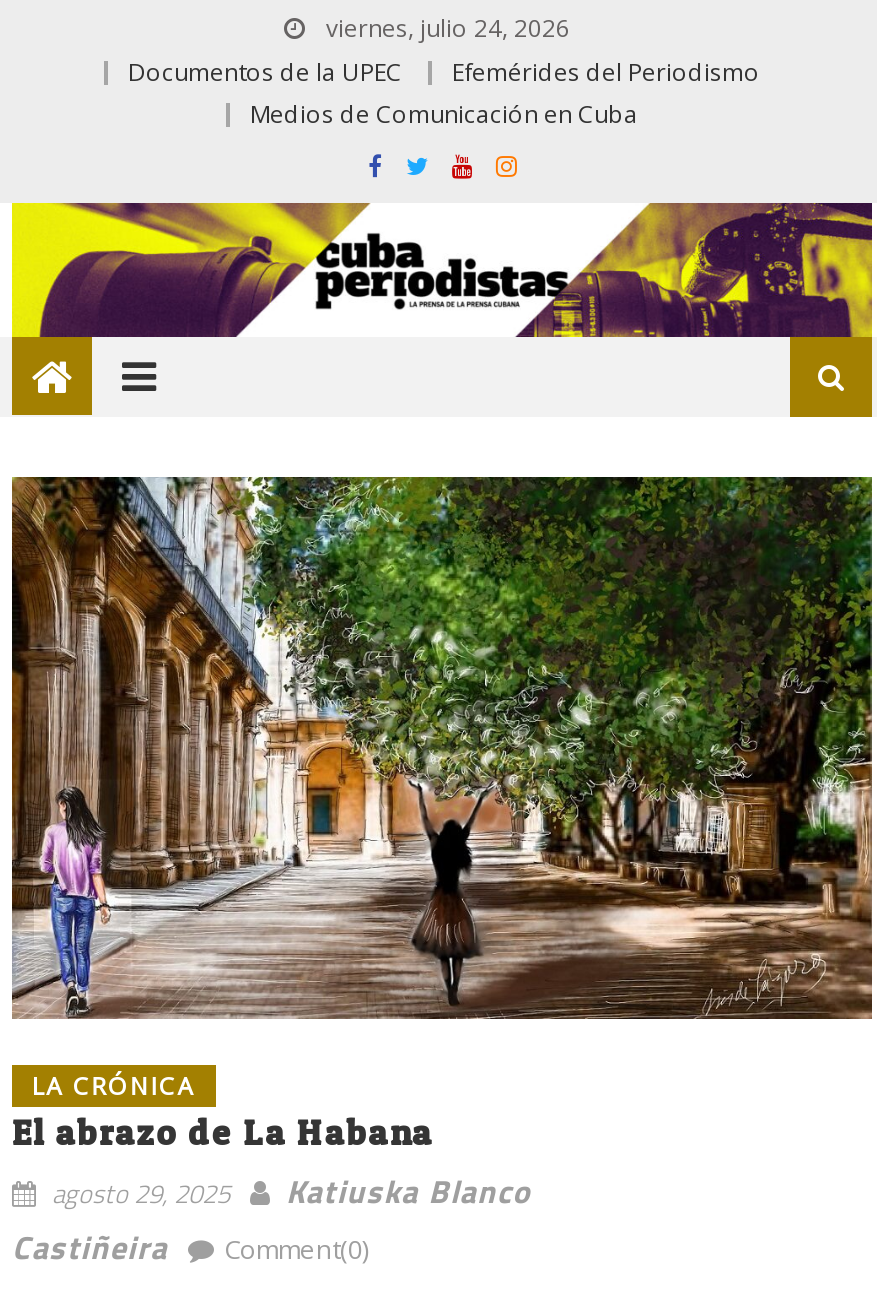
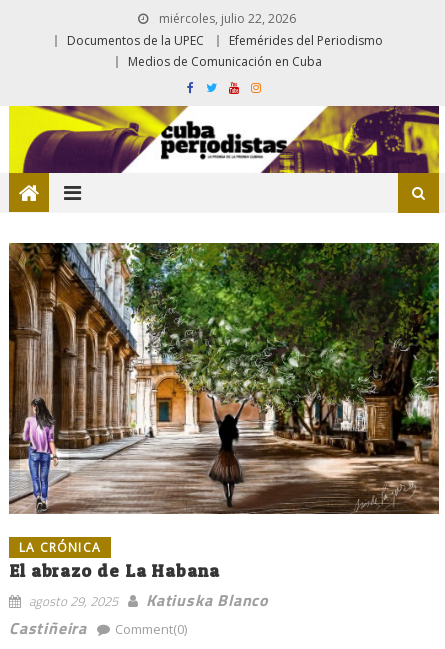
- viernes, julio 24, 2026
+ miércoles, julio 22, 2026
